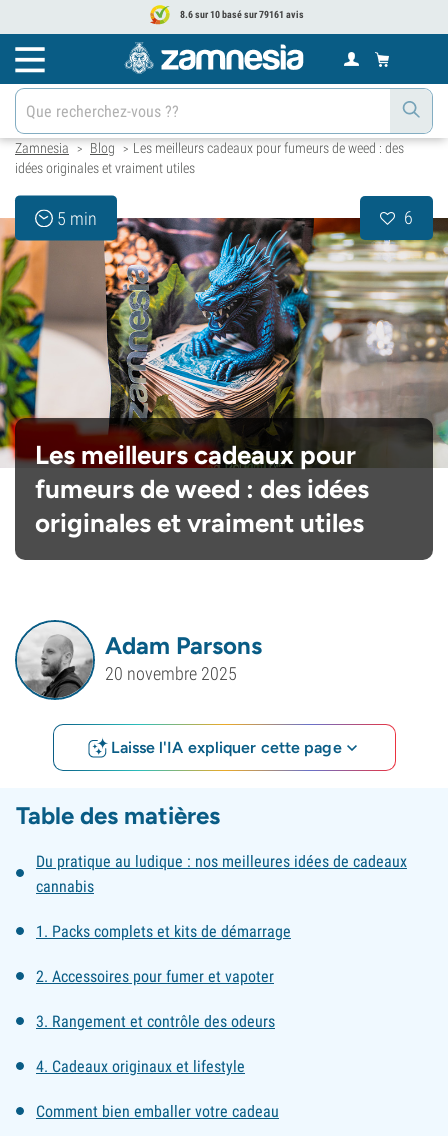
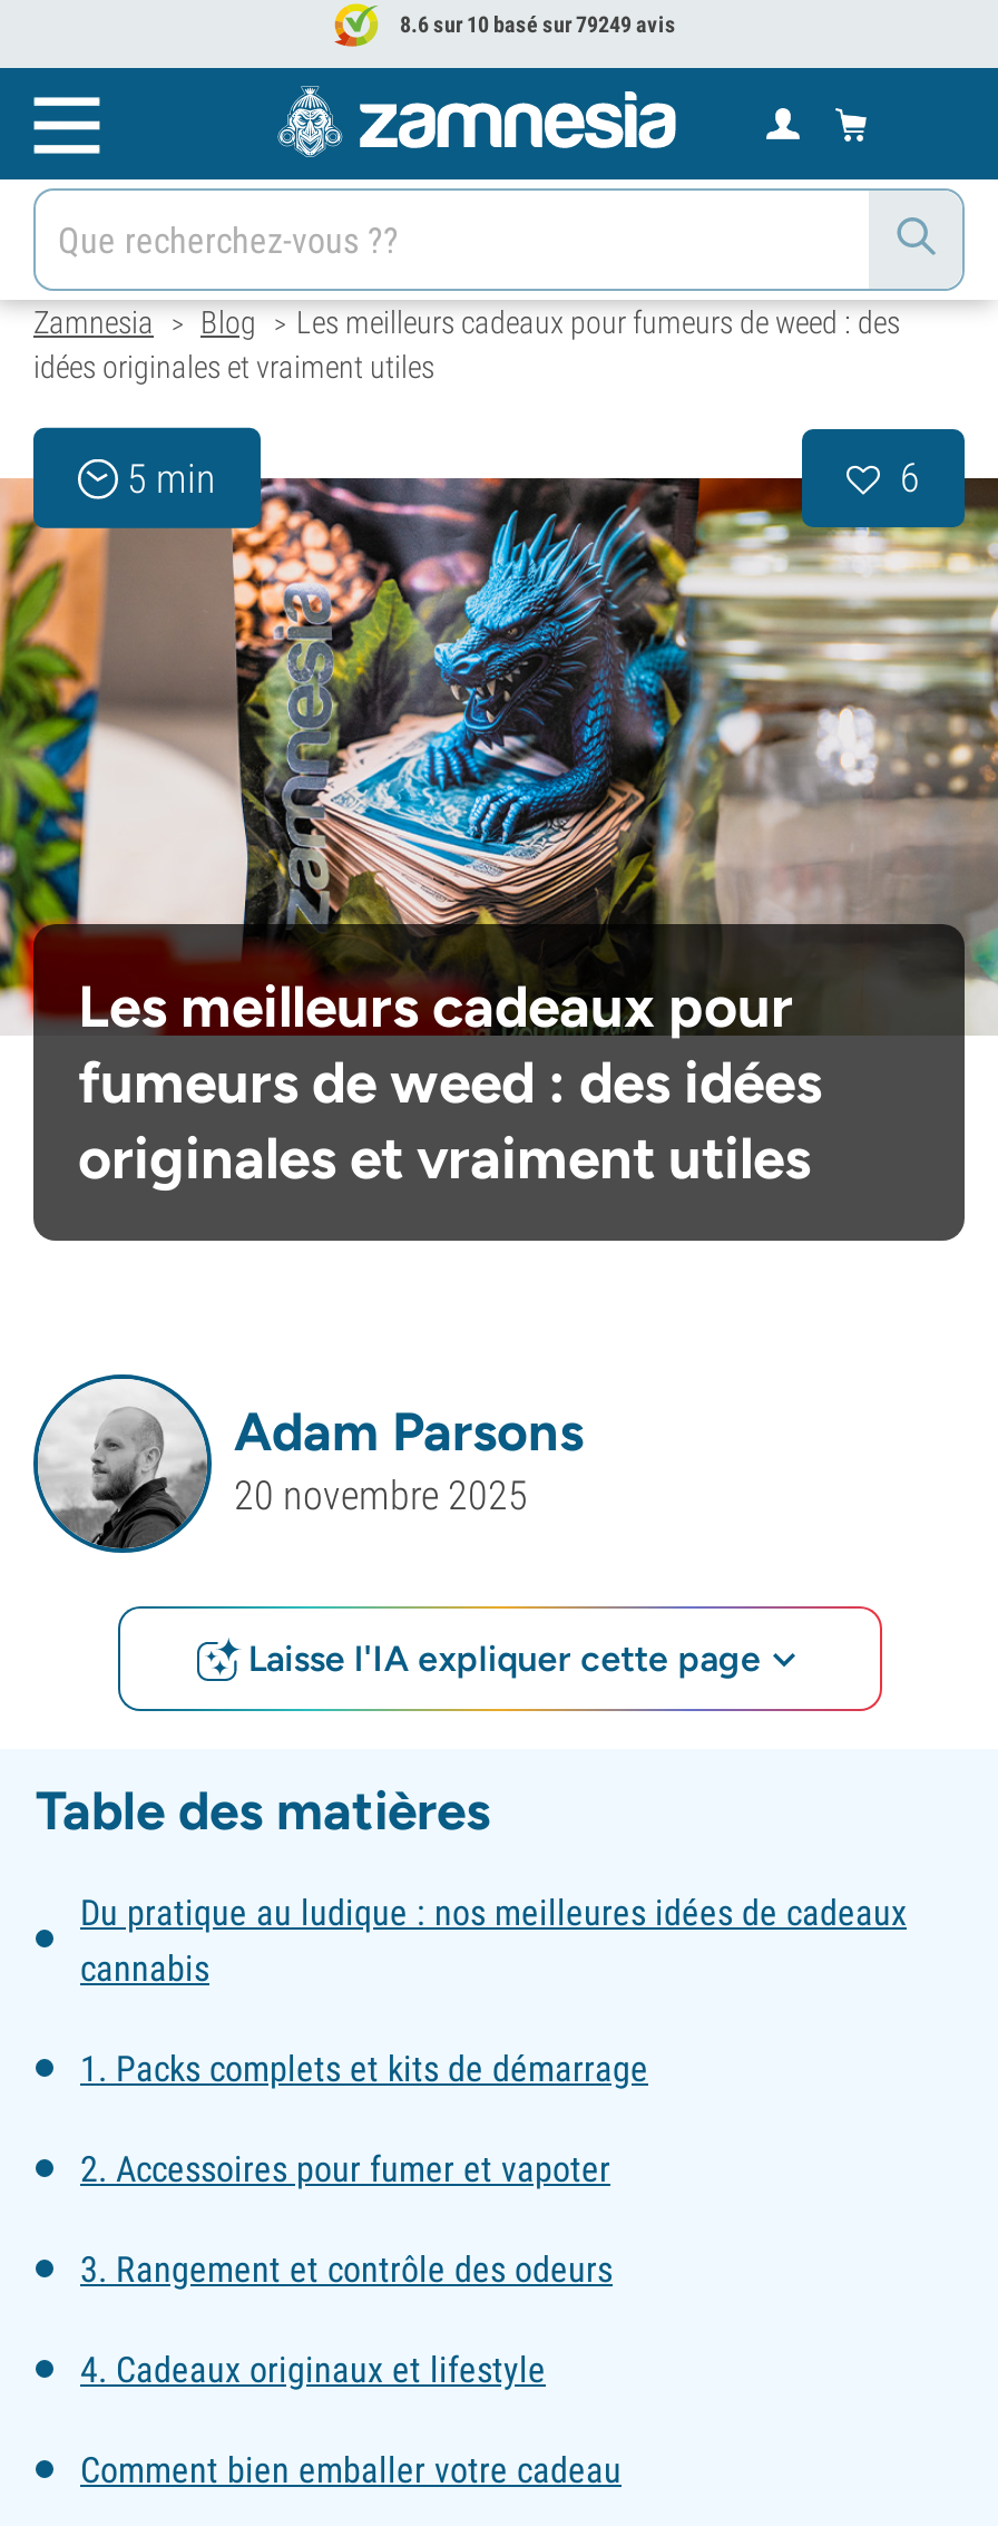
- 8.6 sur 10 basé sur 79161 avis
+ 8.6 sur 10 basé sur 79249 avis
